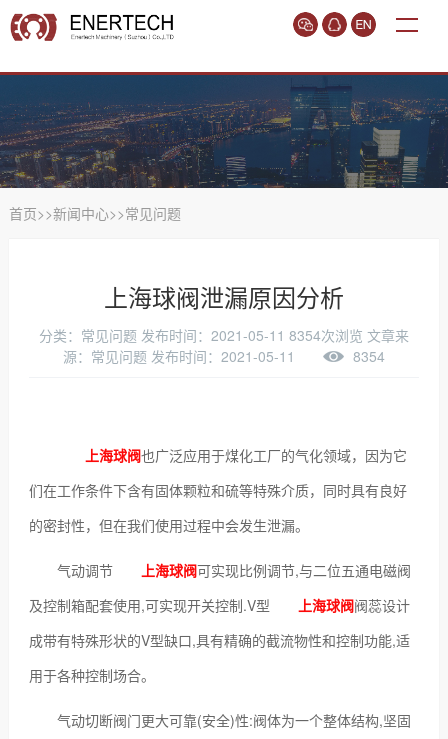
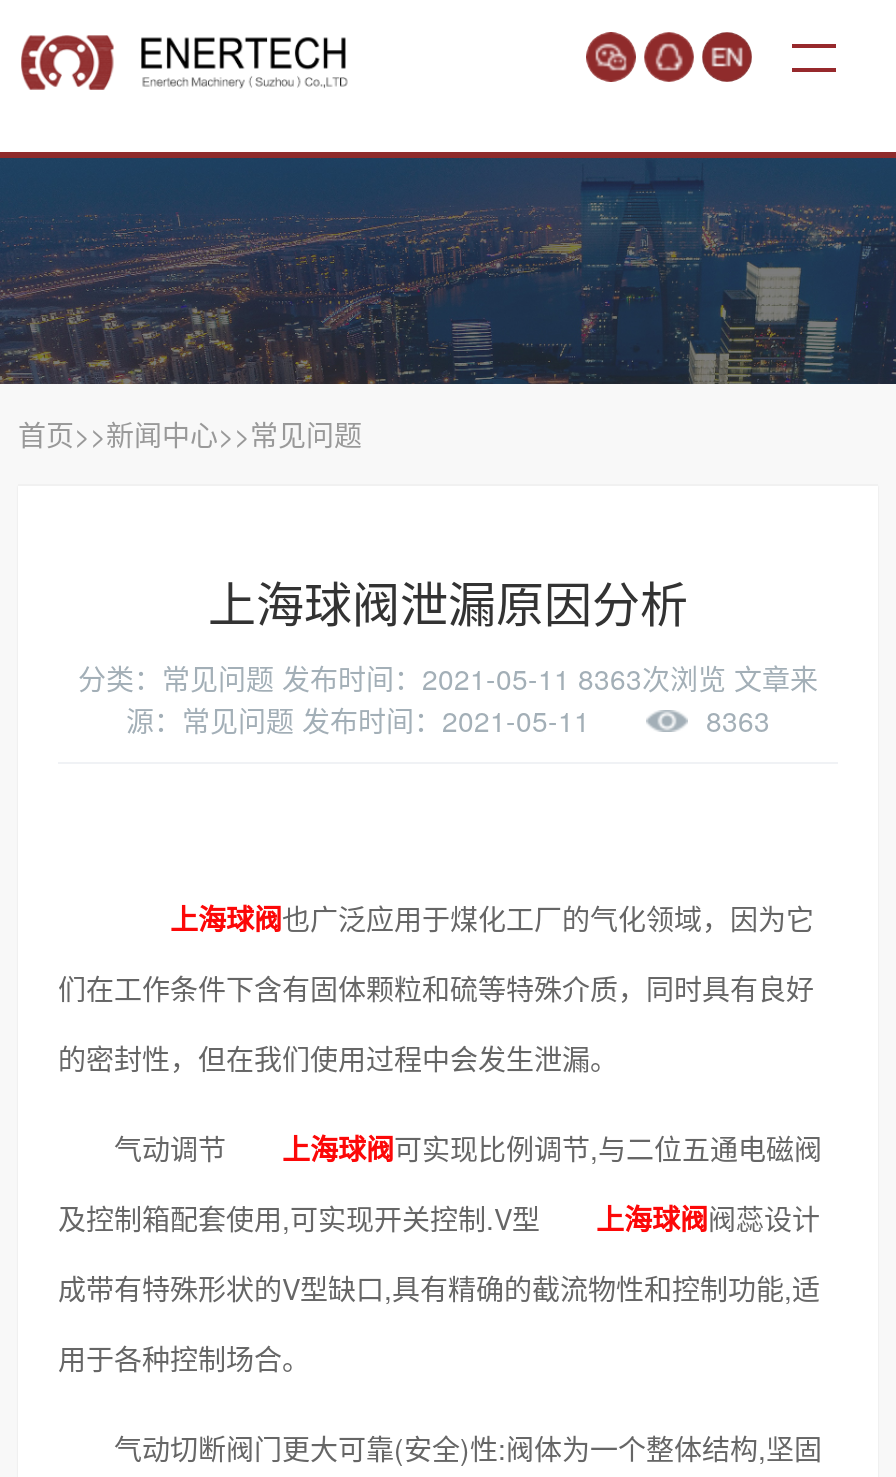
- 分类：常见问题 发布时间：2021-05-11 8354次浏览文章来
+ 分类：常见问题 发布时间：2021-05-11 8363次浏览文章来

- 8354
+ 8363
